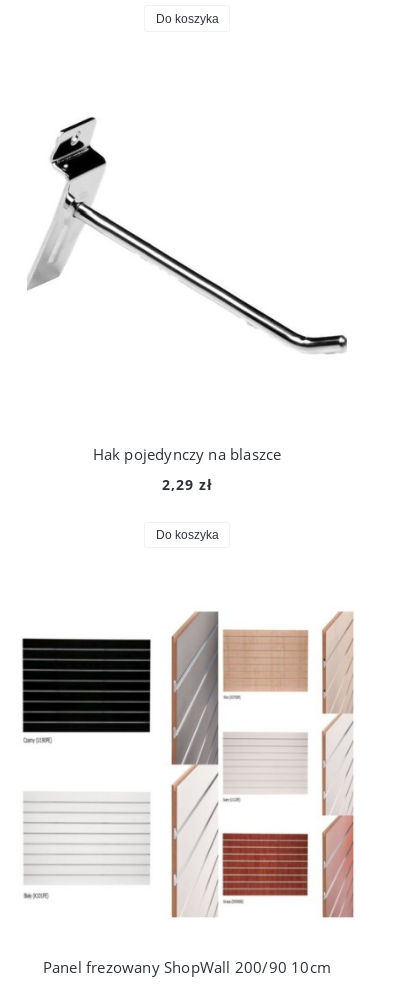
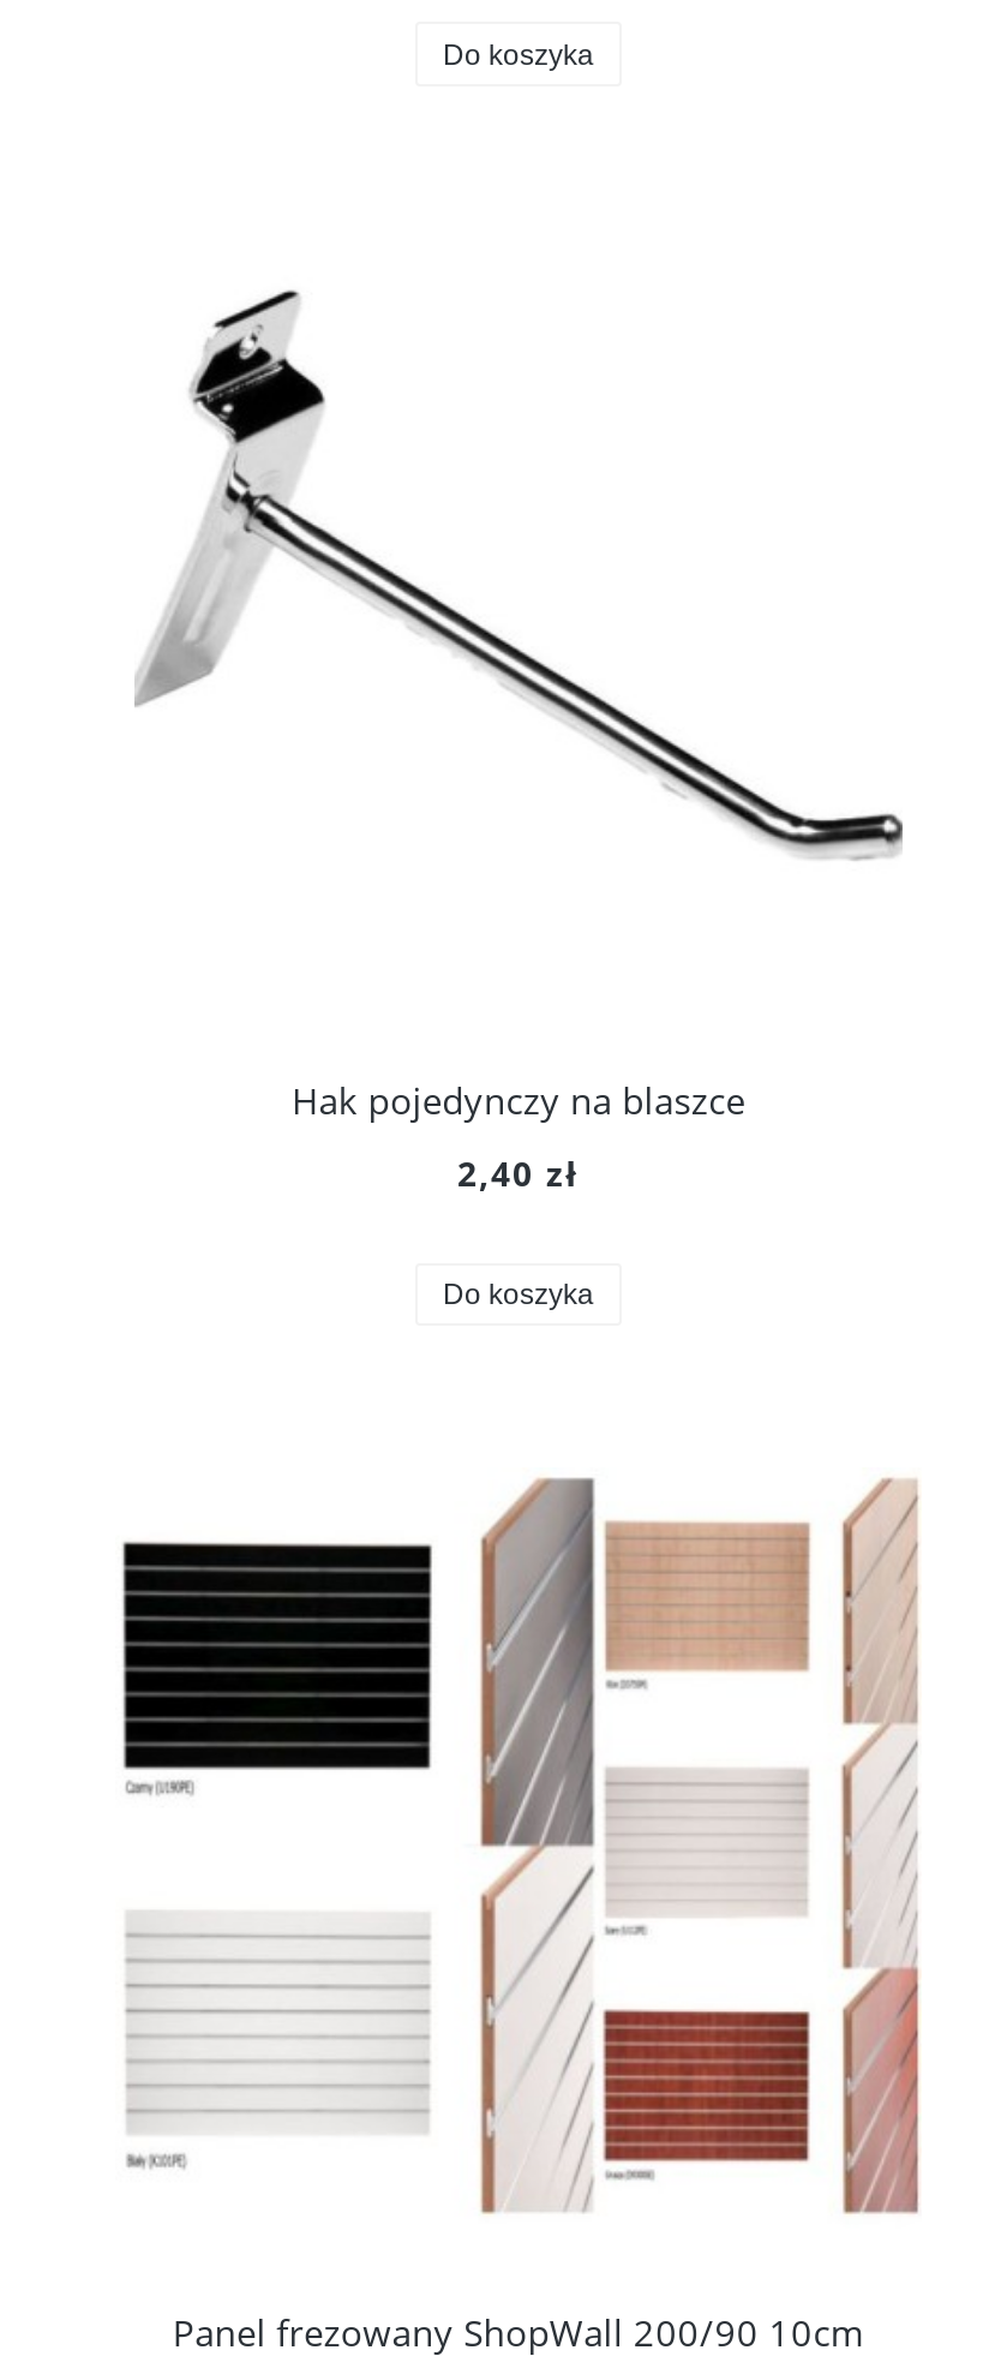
- 2,29 zł
+ 2,40 zł
